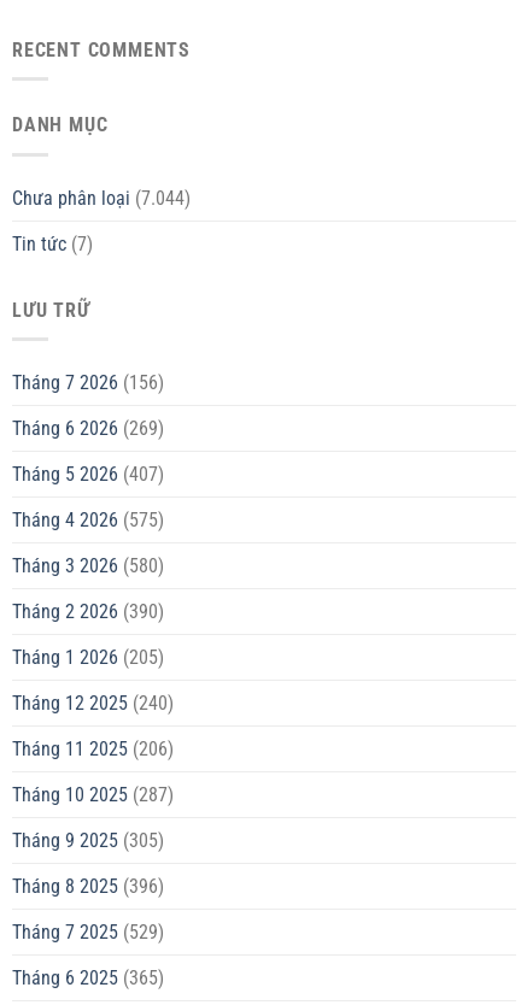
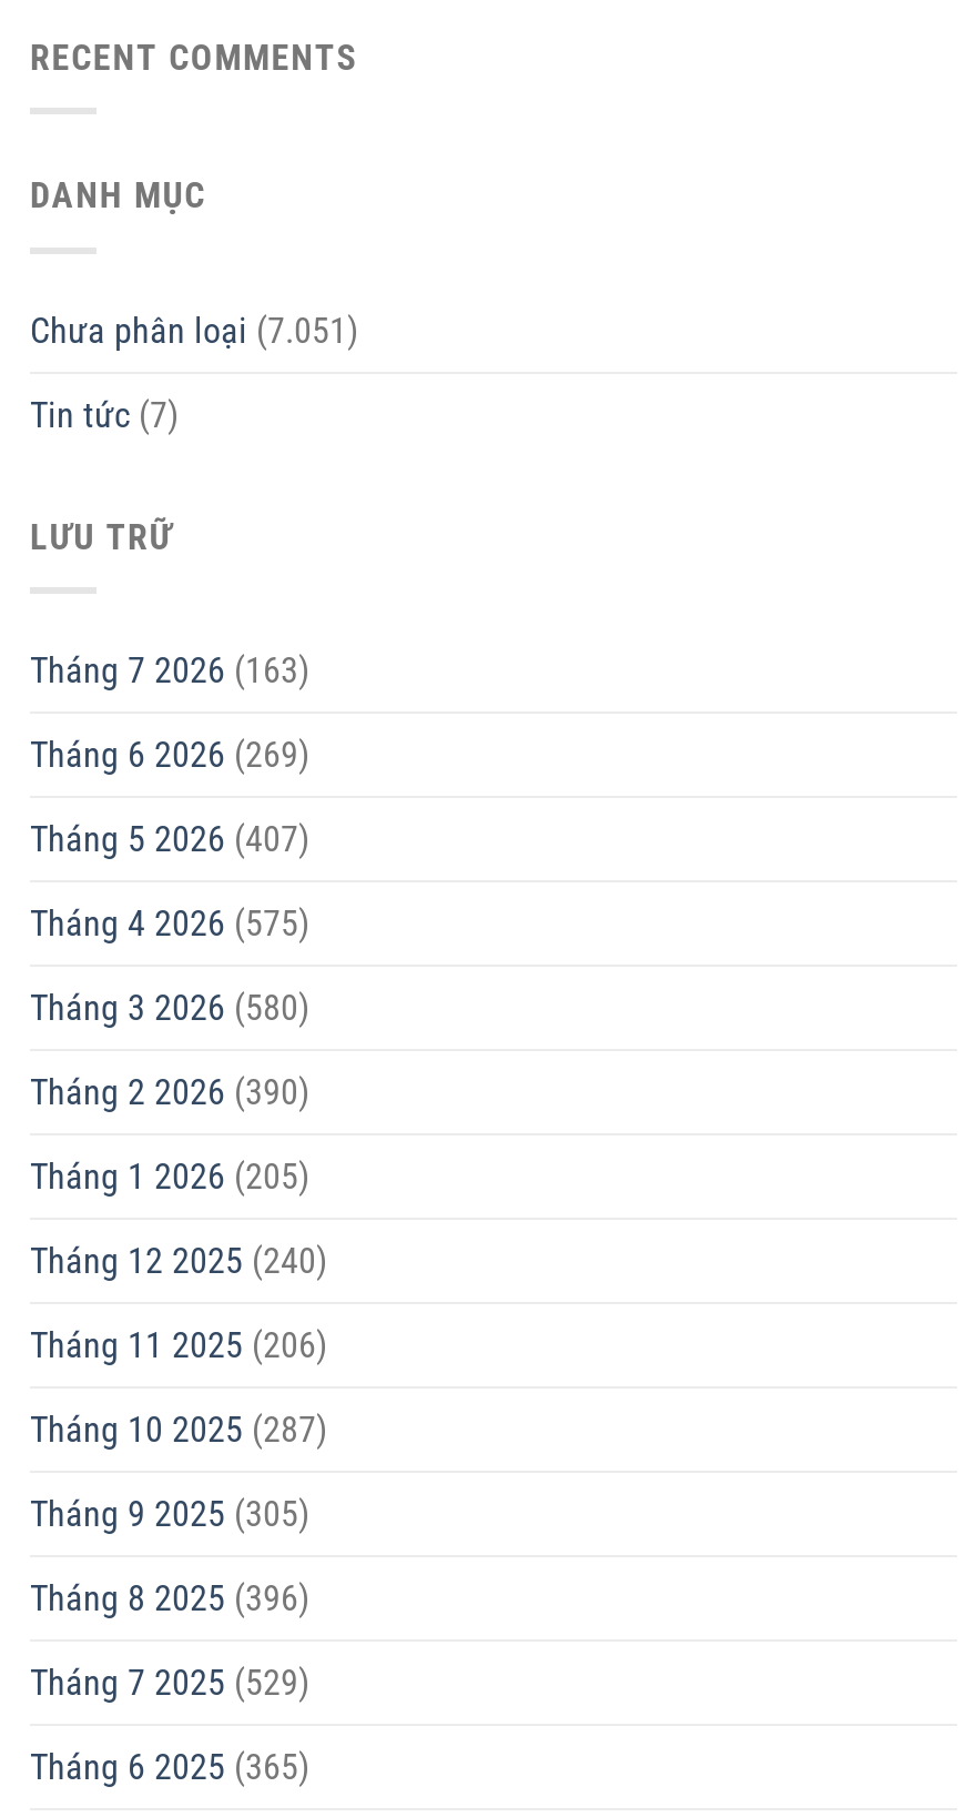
- Chưa phân loại (7.044)
+ Chưa phân loại (7.051)

- Tháng 7 2026 (156)
+ Tháng 7 2026 (163)
